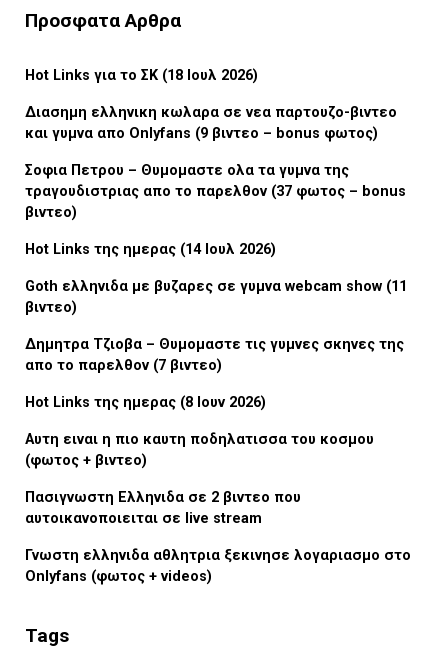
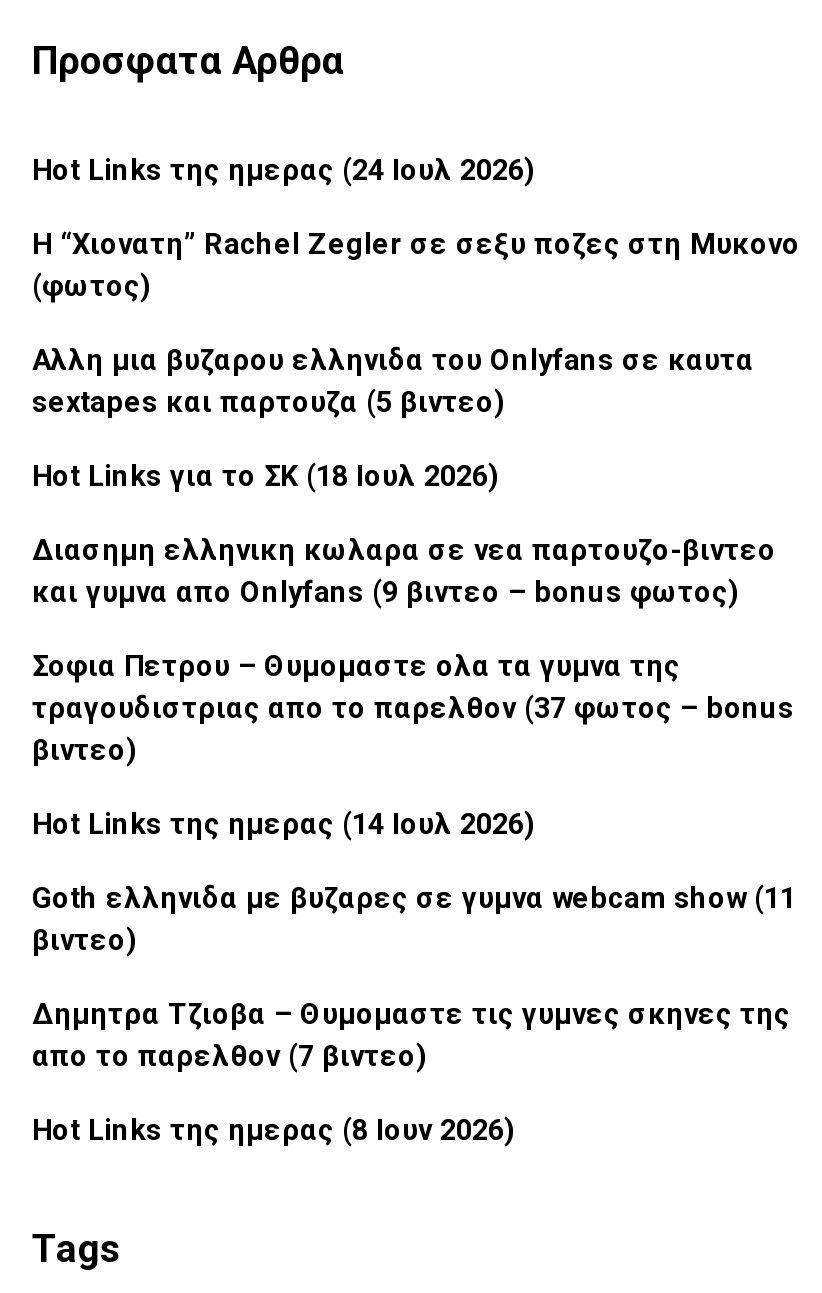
+ Hot Links της ημερας (24 Ιουλ 2026)
+ H “Χιονατη” Rachel Zegler σε σεξυ ποζες στη Μυκονο
+ (φωτος)
+ Αλλη μια βυζαρου ελληνιδα του Onlyfans σε καυτα
+ sextapes και παρτουζα (5 βιντεο)

moved down: Hot Links για το ΣΚ (18 Ιουλ 2026) | Διασημη ελληνικη κωλαρα σε νεα παρτουζο-βιντεο | και γυμνα απο Onlyfans (9 βιντεο – bonus φωτος) | ... | απο το παρελθον (7 βιντεο) | Hot Links της ημερας (8 Ιουν 2026)

- Αυτη ειναι η πιο καυτη ποδηλατισσα του κοσμου
- (φωτος + βιντεο)
- Πασιγνωστη Ελληνιδα σε 2 βιντεο που
- αυτοικανοποιειται σε live stream
- Γνωστη ελληνιδα αθλητρια ξεκινησε λογαριασμο στο
- Onlyfans (φωτος + videos)
